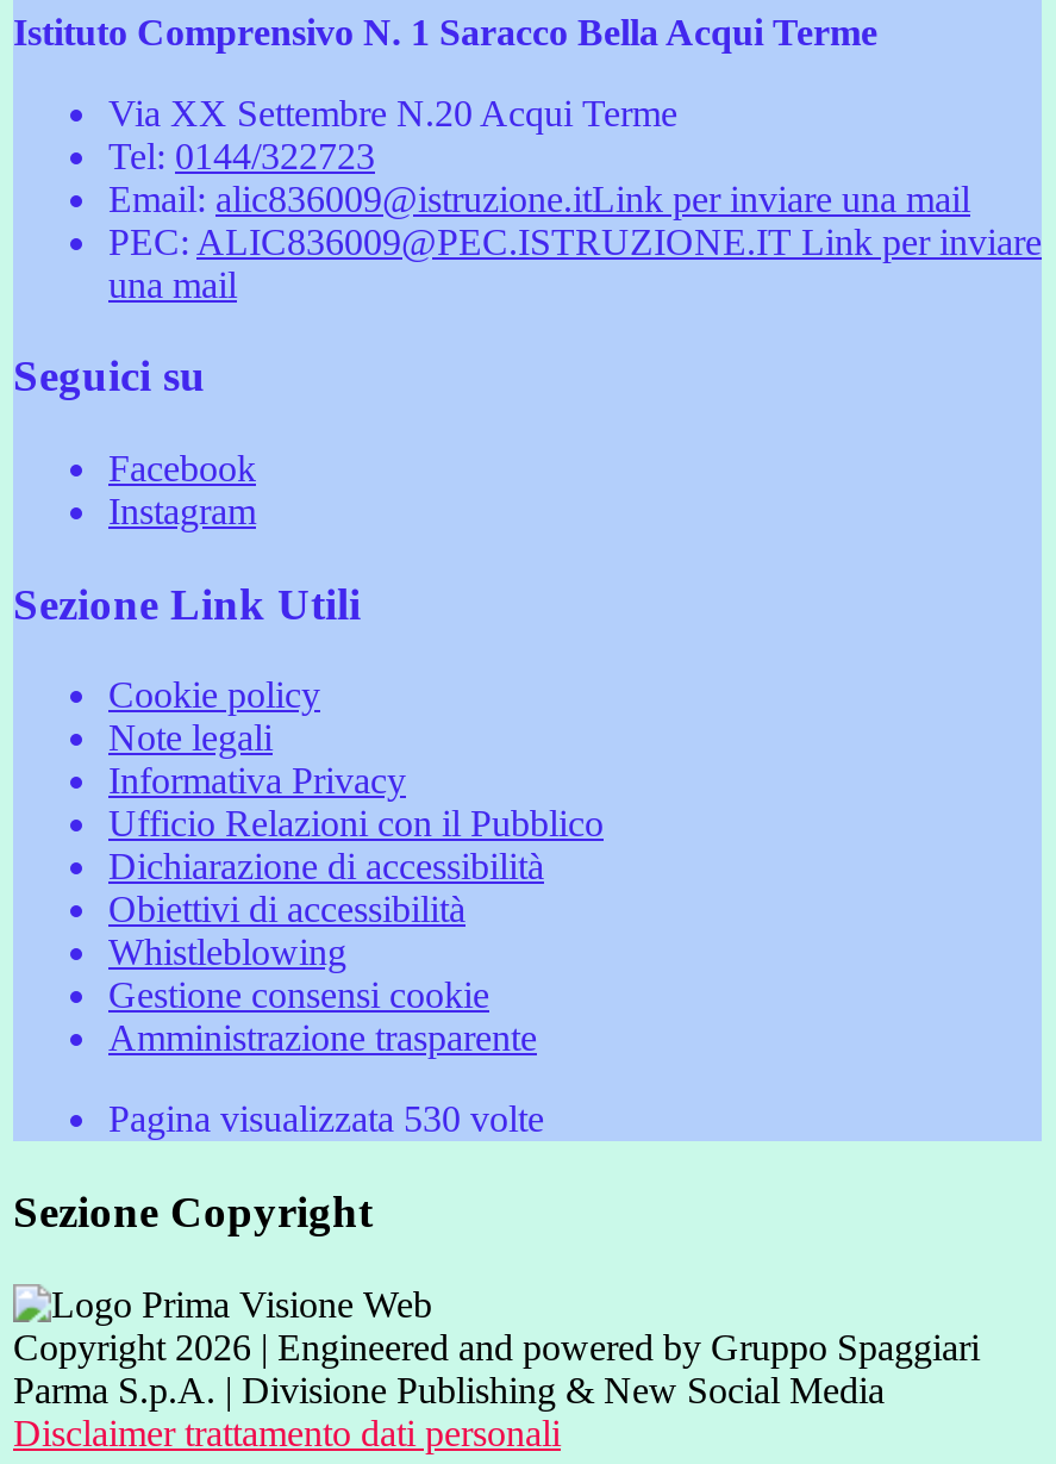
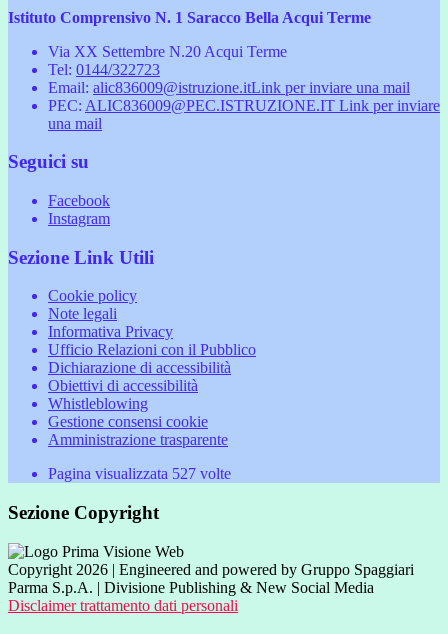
- Pagina visualizzata 530 volte
+ Pagina visualizzata 527 volte
